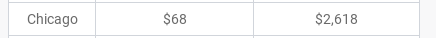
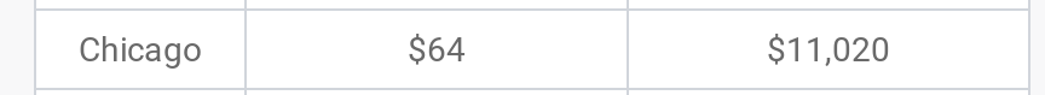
- $68
+ $64

- $2,618
+ $11,020
